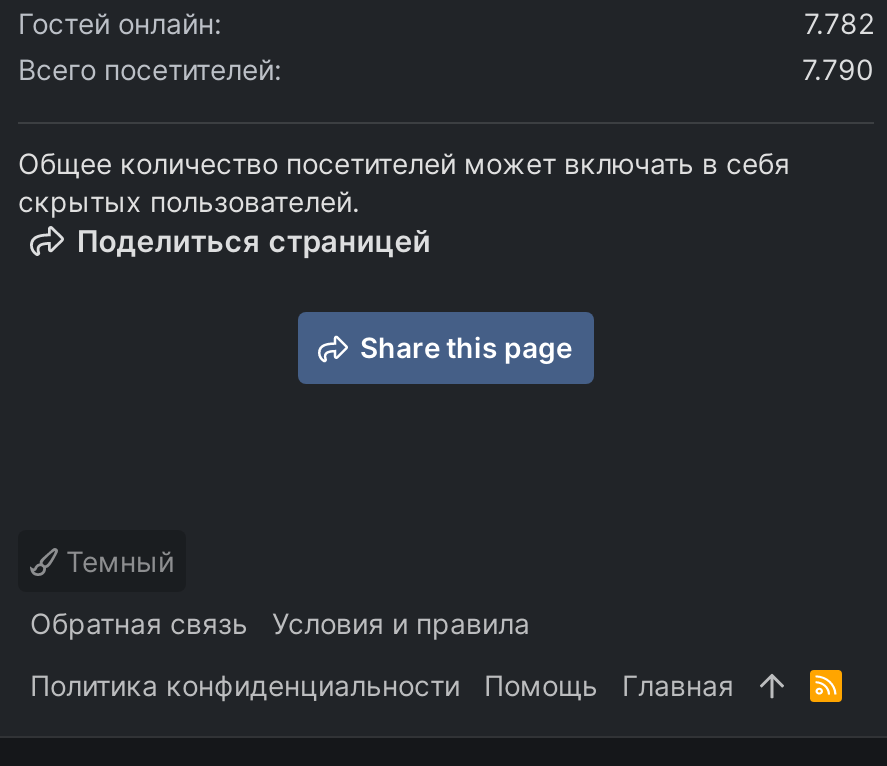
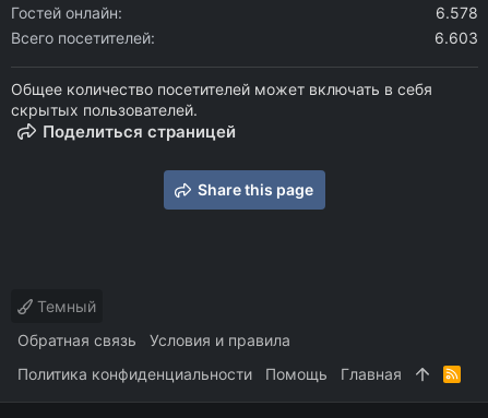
- 7.782
+ 6.578

- 7.790
+ 6.603
